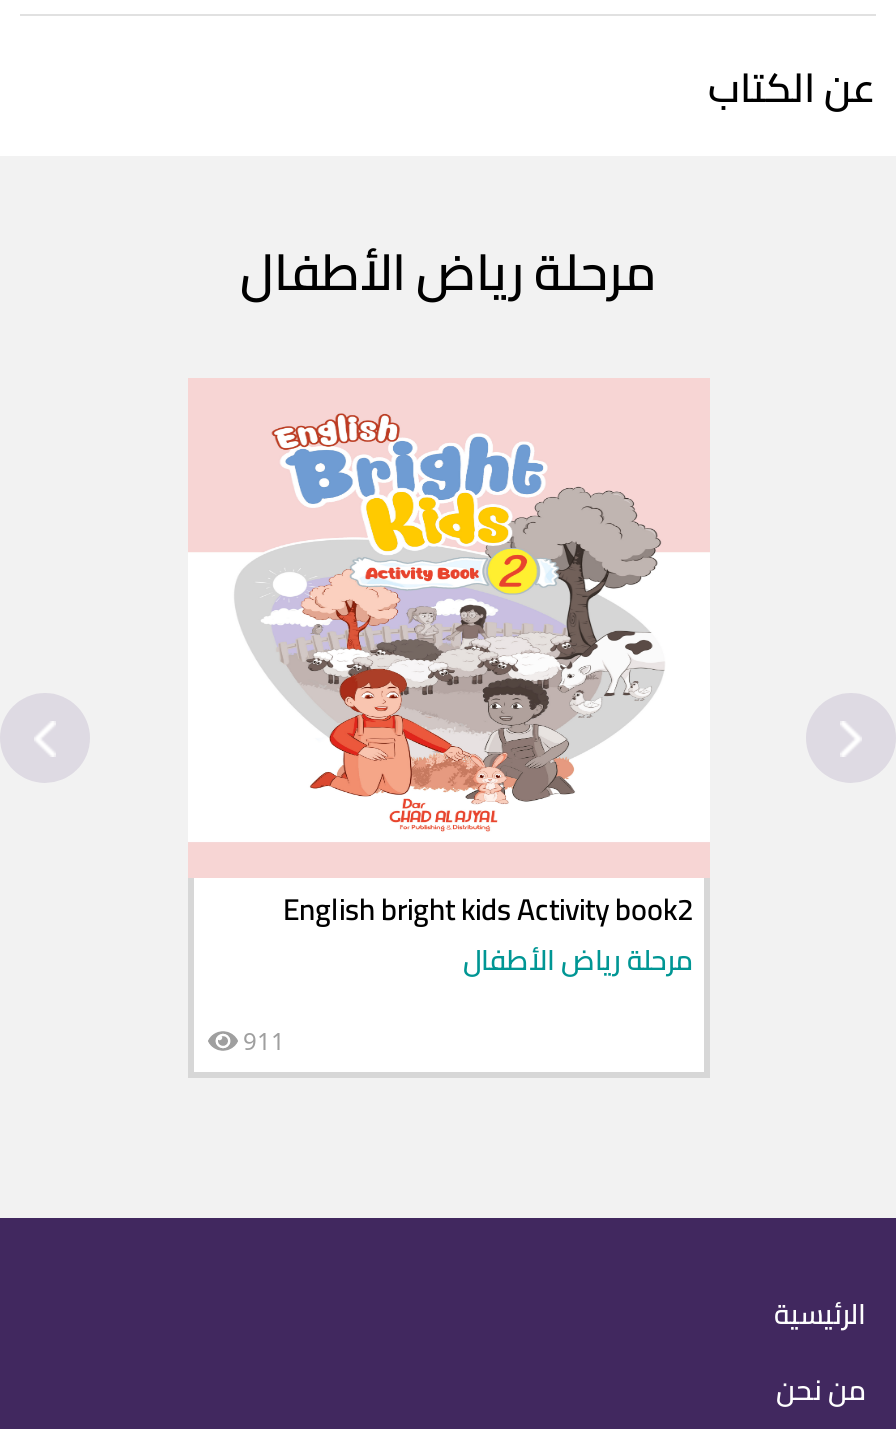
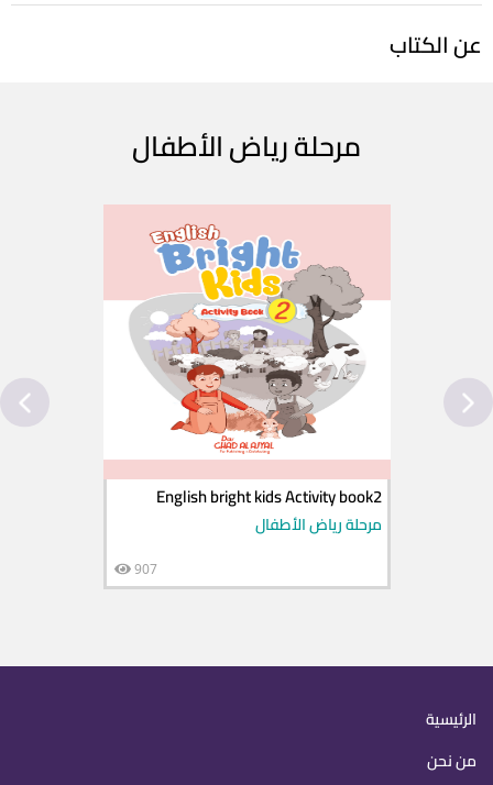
- 911
+ 907
